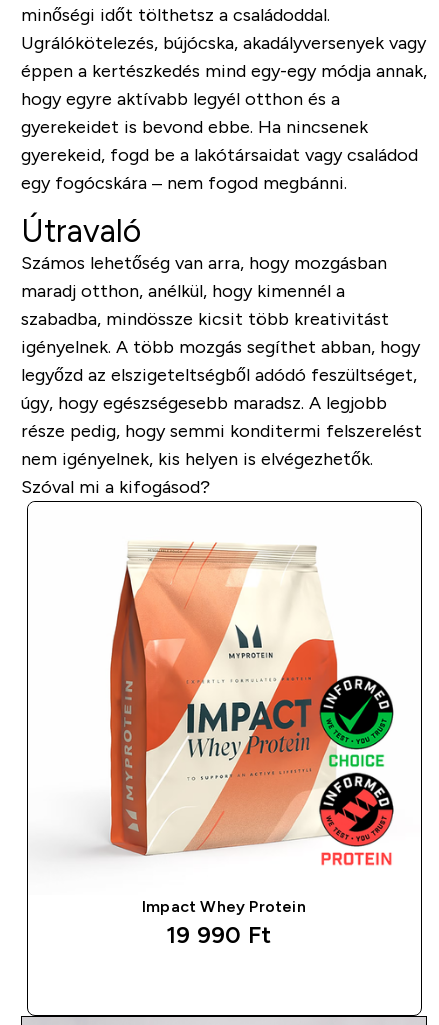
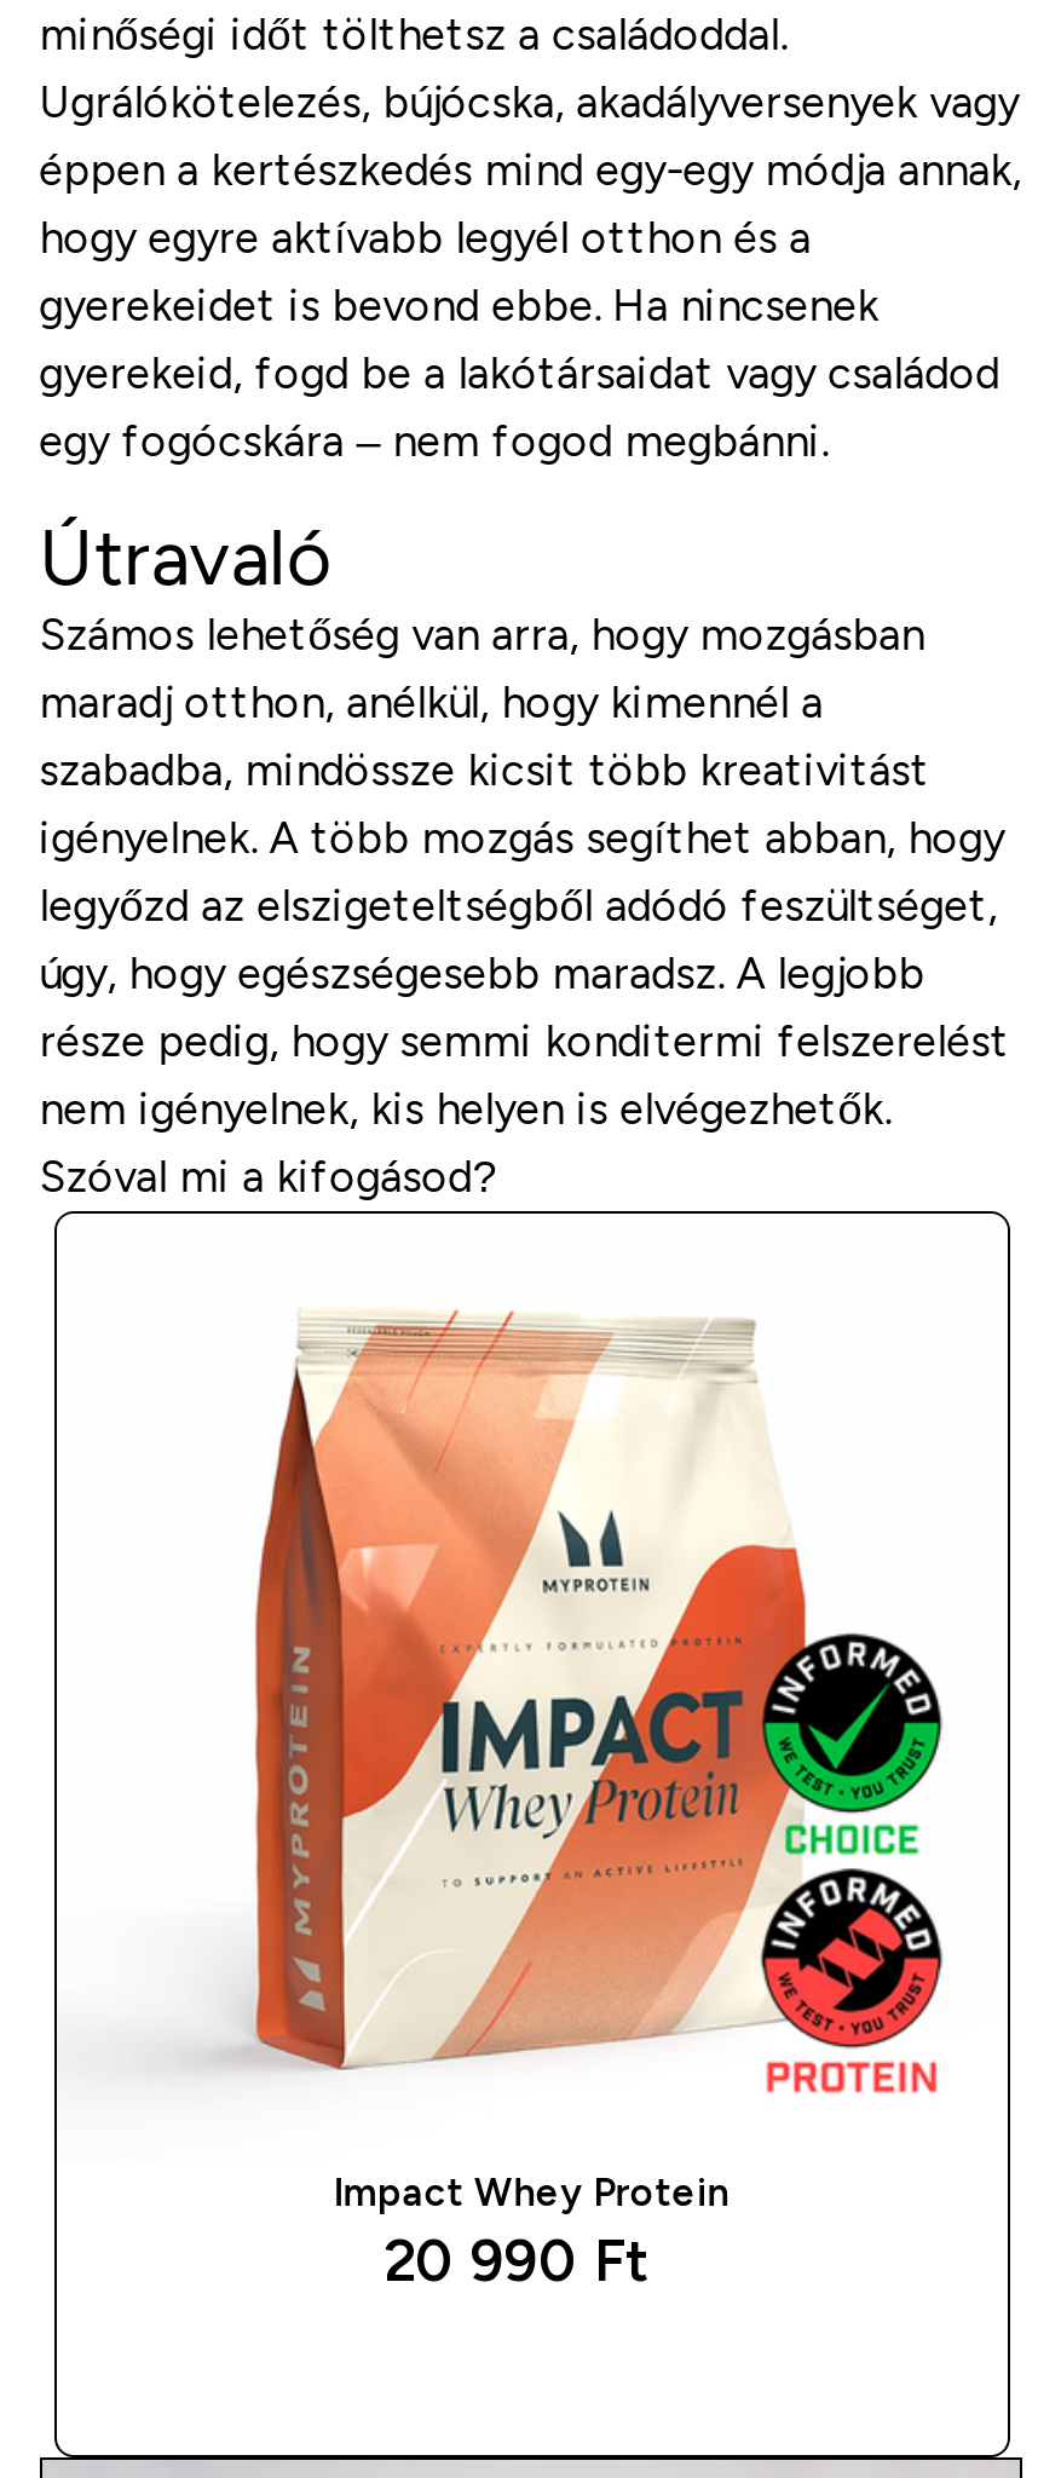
- 19 990 Ft
+ 20 990 Ft
